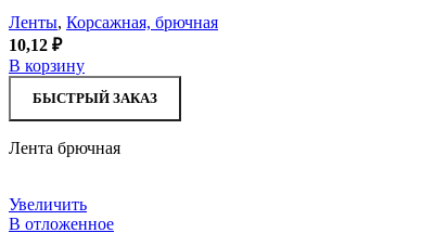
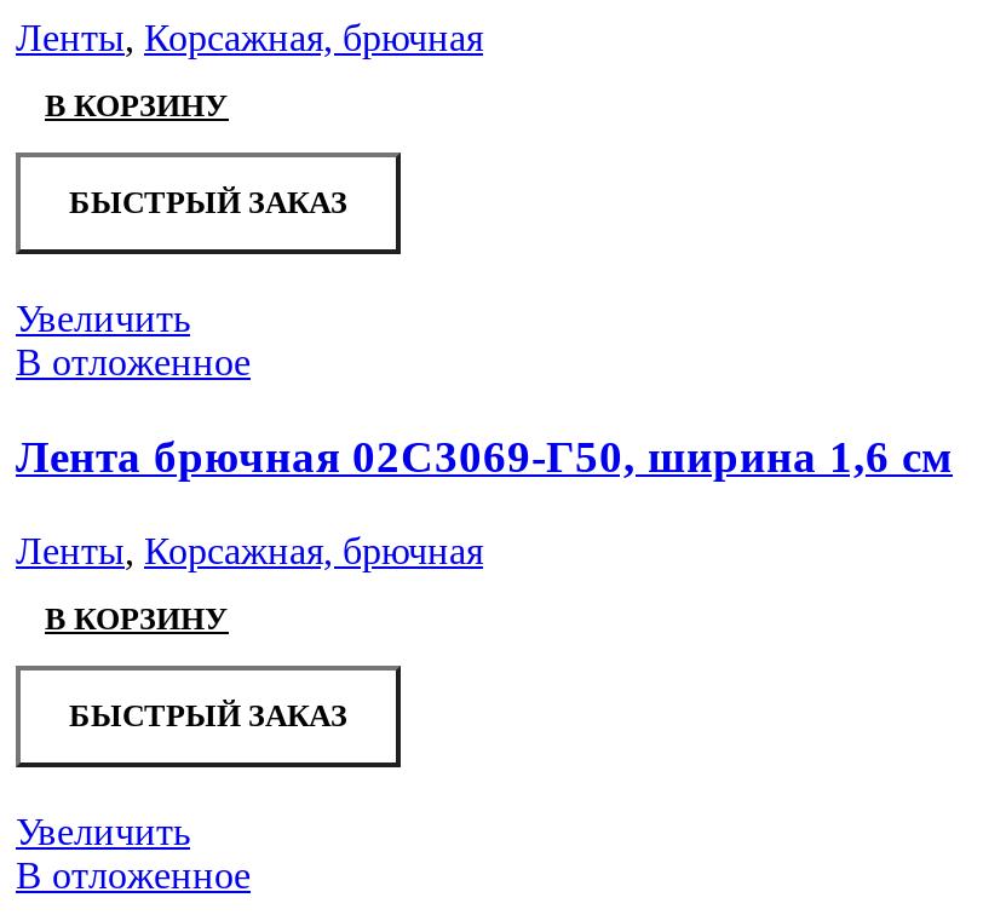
- 10,12 ₽
- В корзину
+ В КОРЗИНУ

- Лента брючная
+ Увеличить
+ В отложенное
+ Лента брючная 02С3069-Г50, ширина 1,6 см
+ Ленты, Корсажная, брючная
+ В КОРЗИНУ
+ БЫСТРЫЙ ЗАКАЗ
